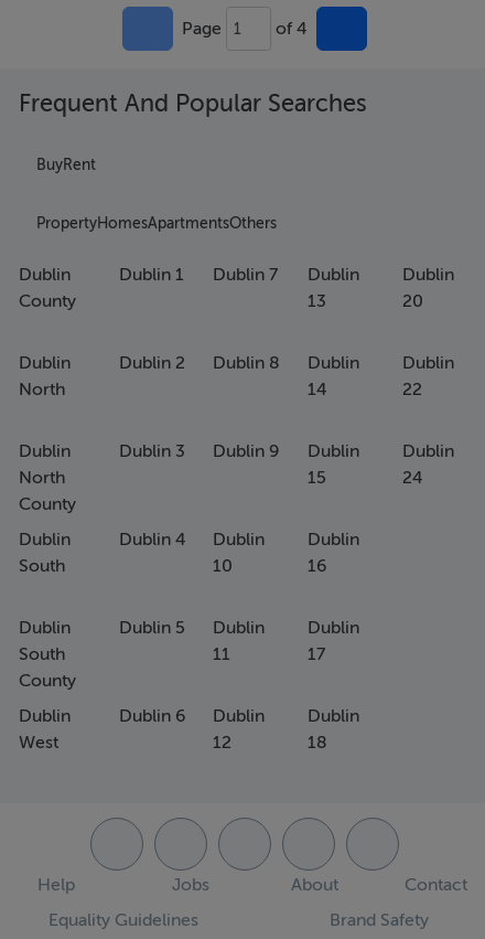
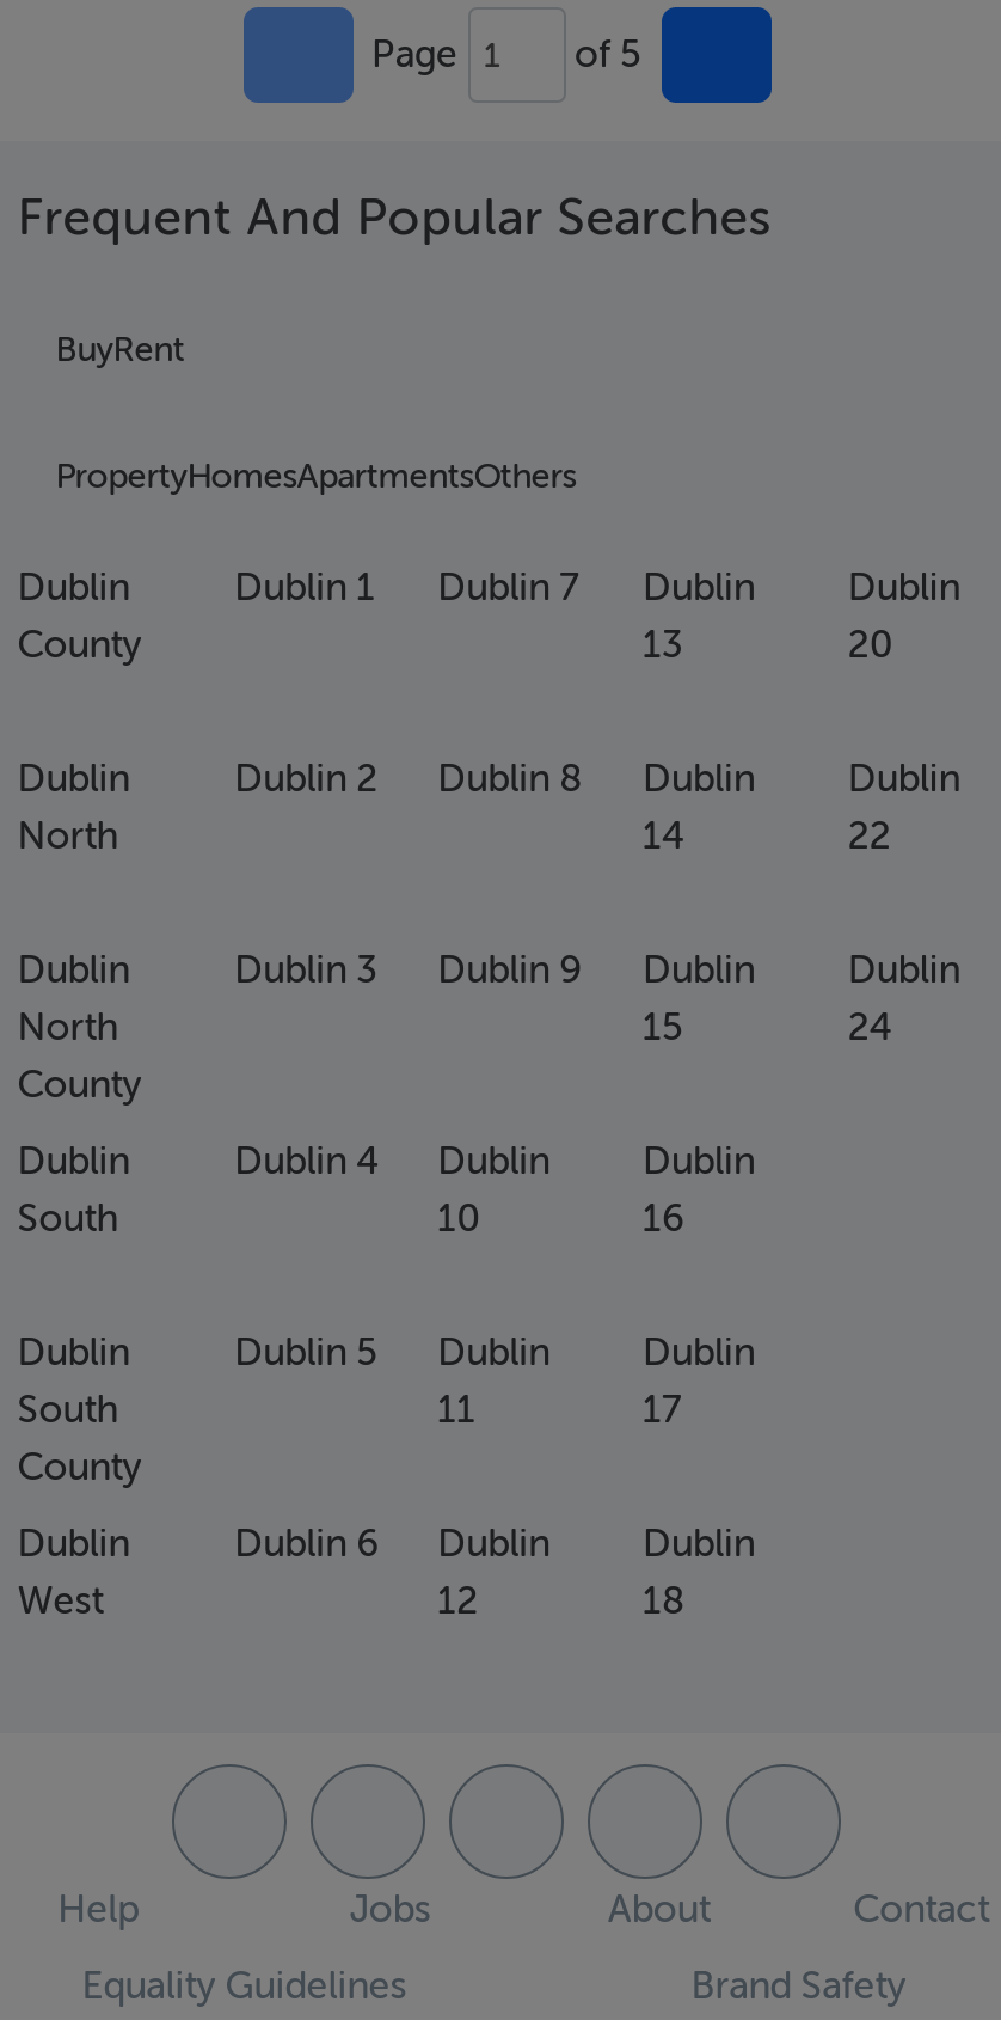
- Page 1 of 4
+ Page 1 of 5
